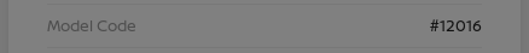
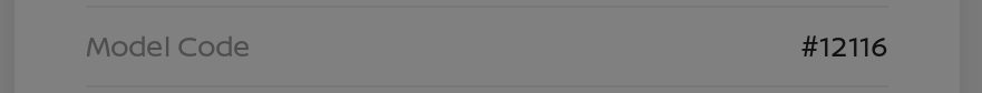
- #12016
+ #12116
